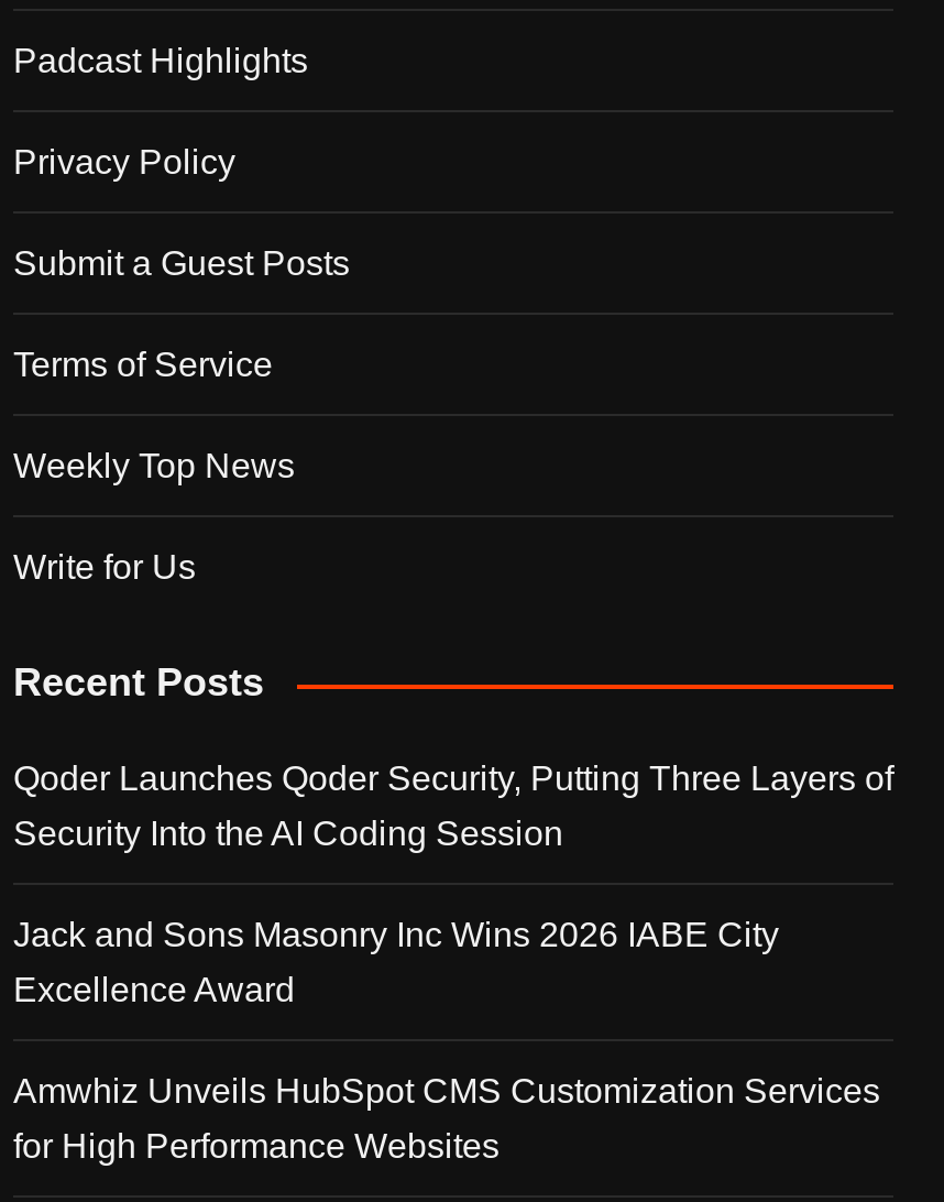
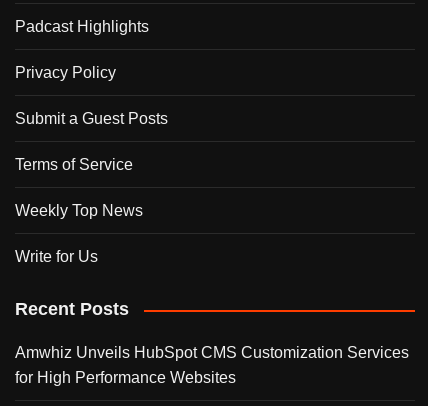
- Qoder Launches Qoder Security, Putting Three Layers of
- Security Into the AI Coding Session
- Jack and Sons Masonry Inc Wins 2026 IABE City
- Excellence Award
